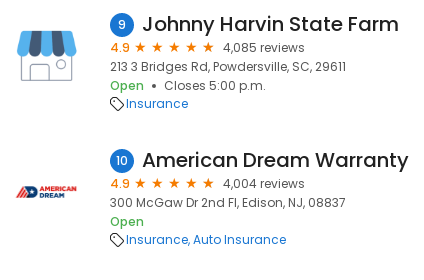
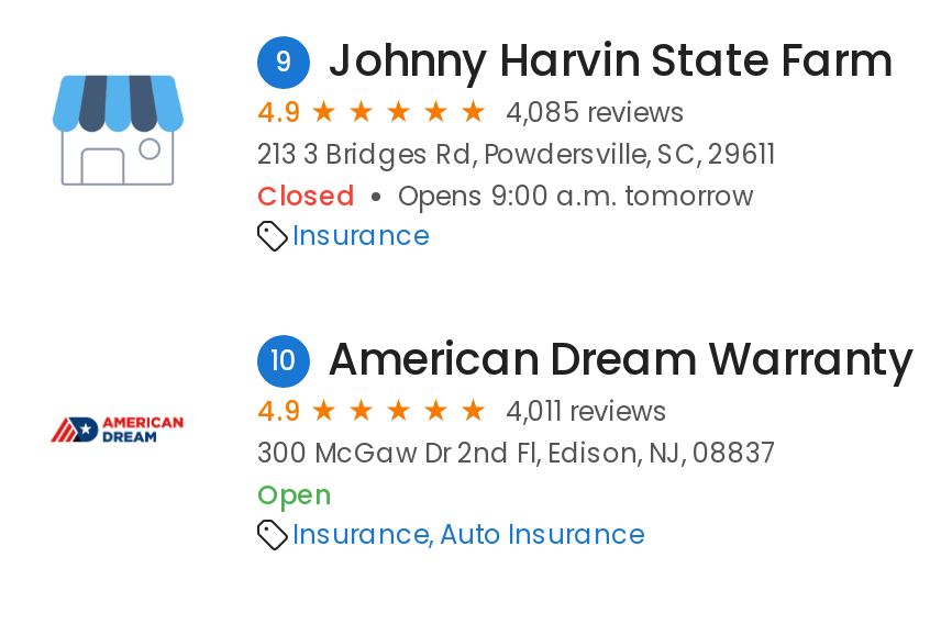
- Open
- Closes 5:00 p.m.
+ Closed
+ Opens 9:00 a.m. tomorrow

- 4,004 reviews
+ 4,011 reviews
